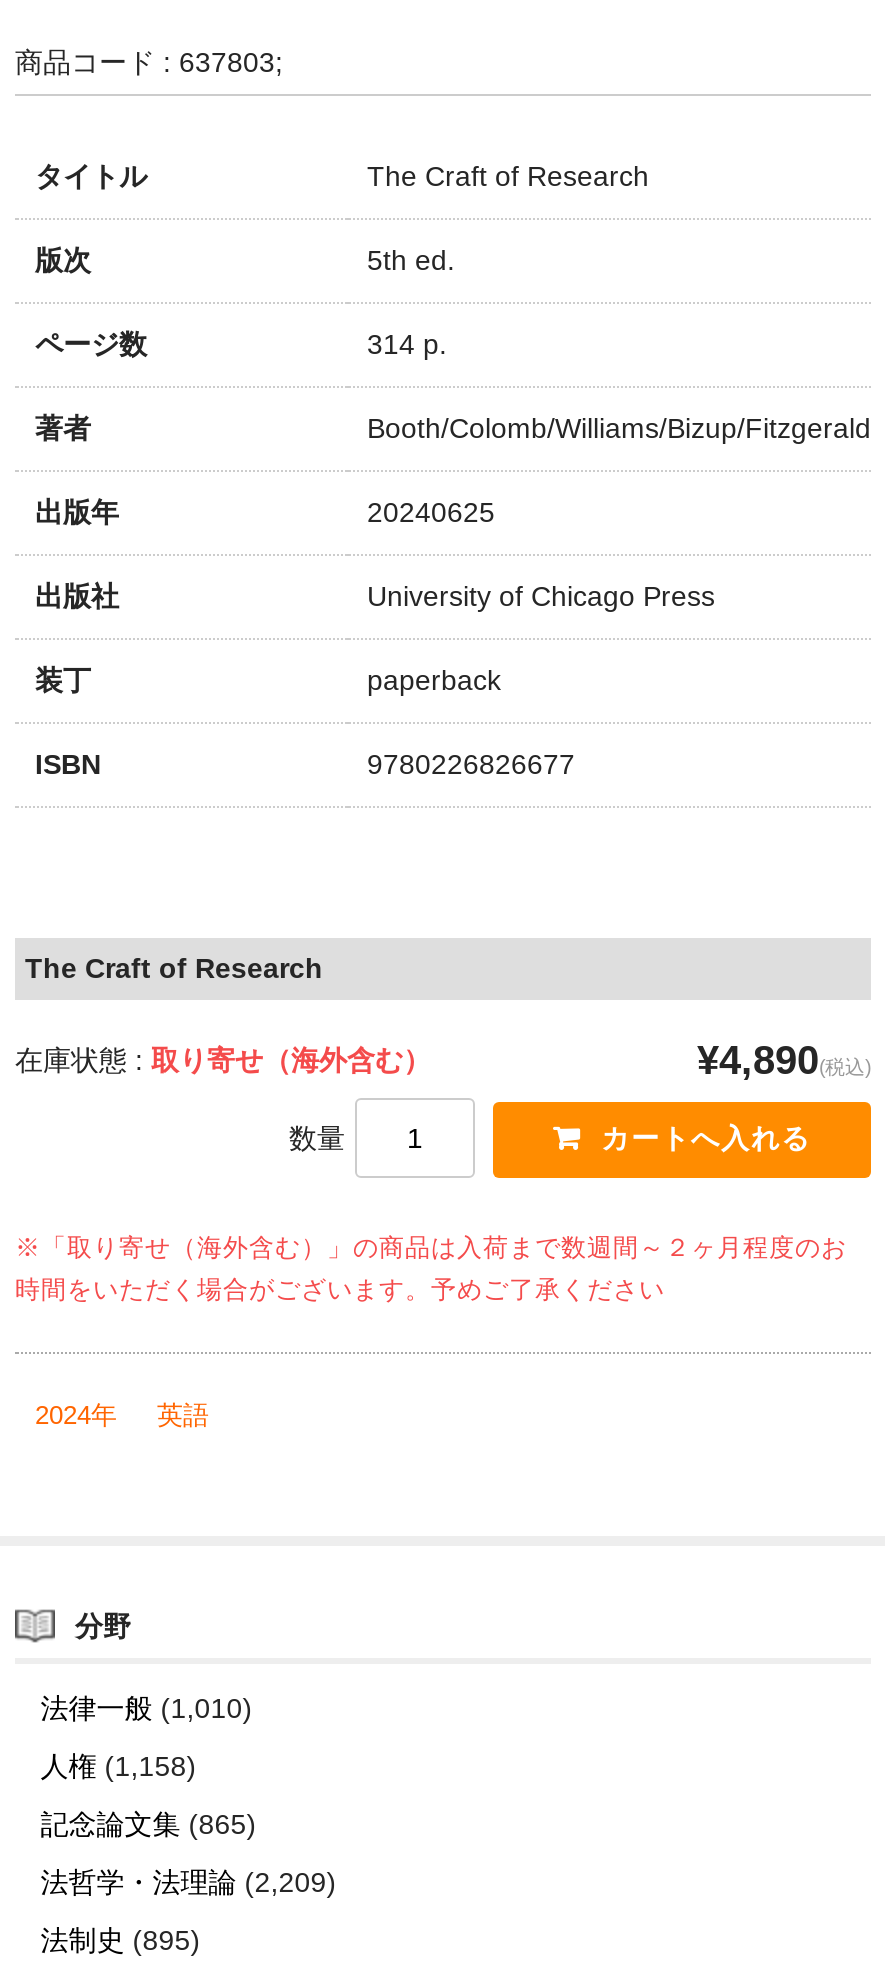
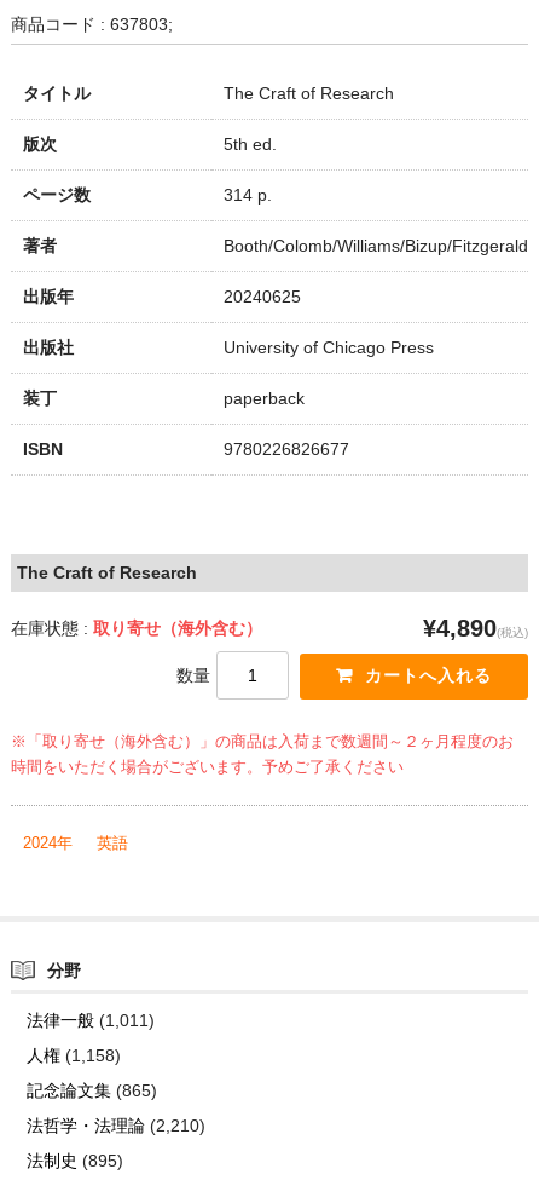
- 法律一般(1,010)
+ 法律一般(1,011)

- 法哲学・法理論(2,209)
+ 法哲学・法理論(2,210)
